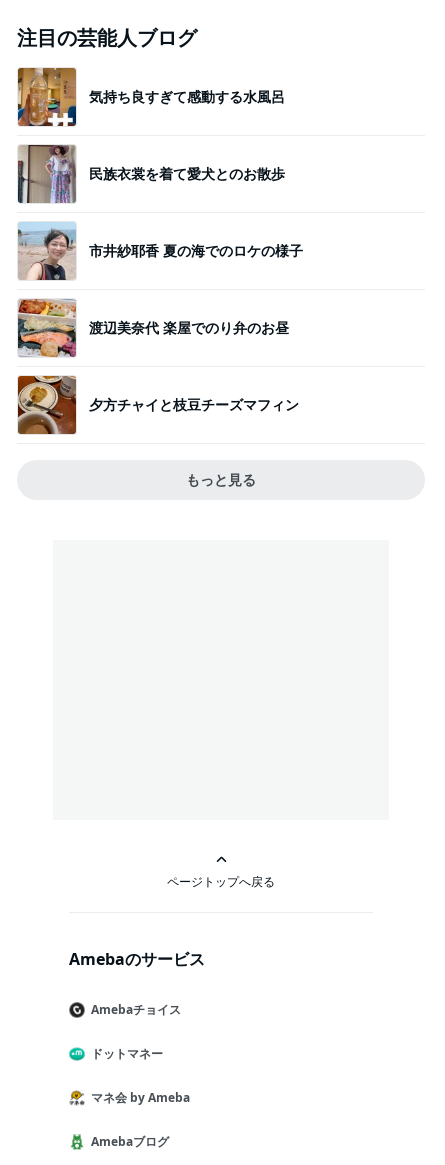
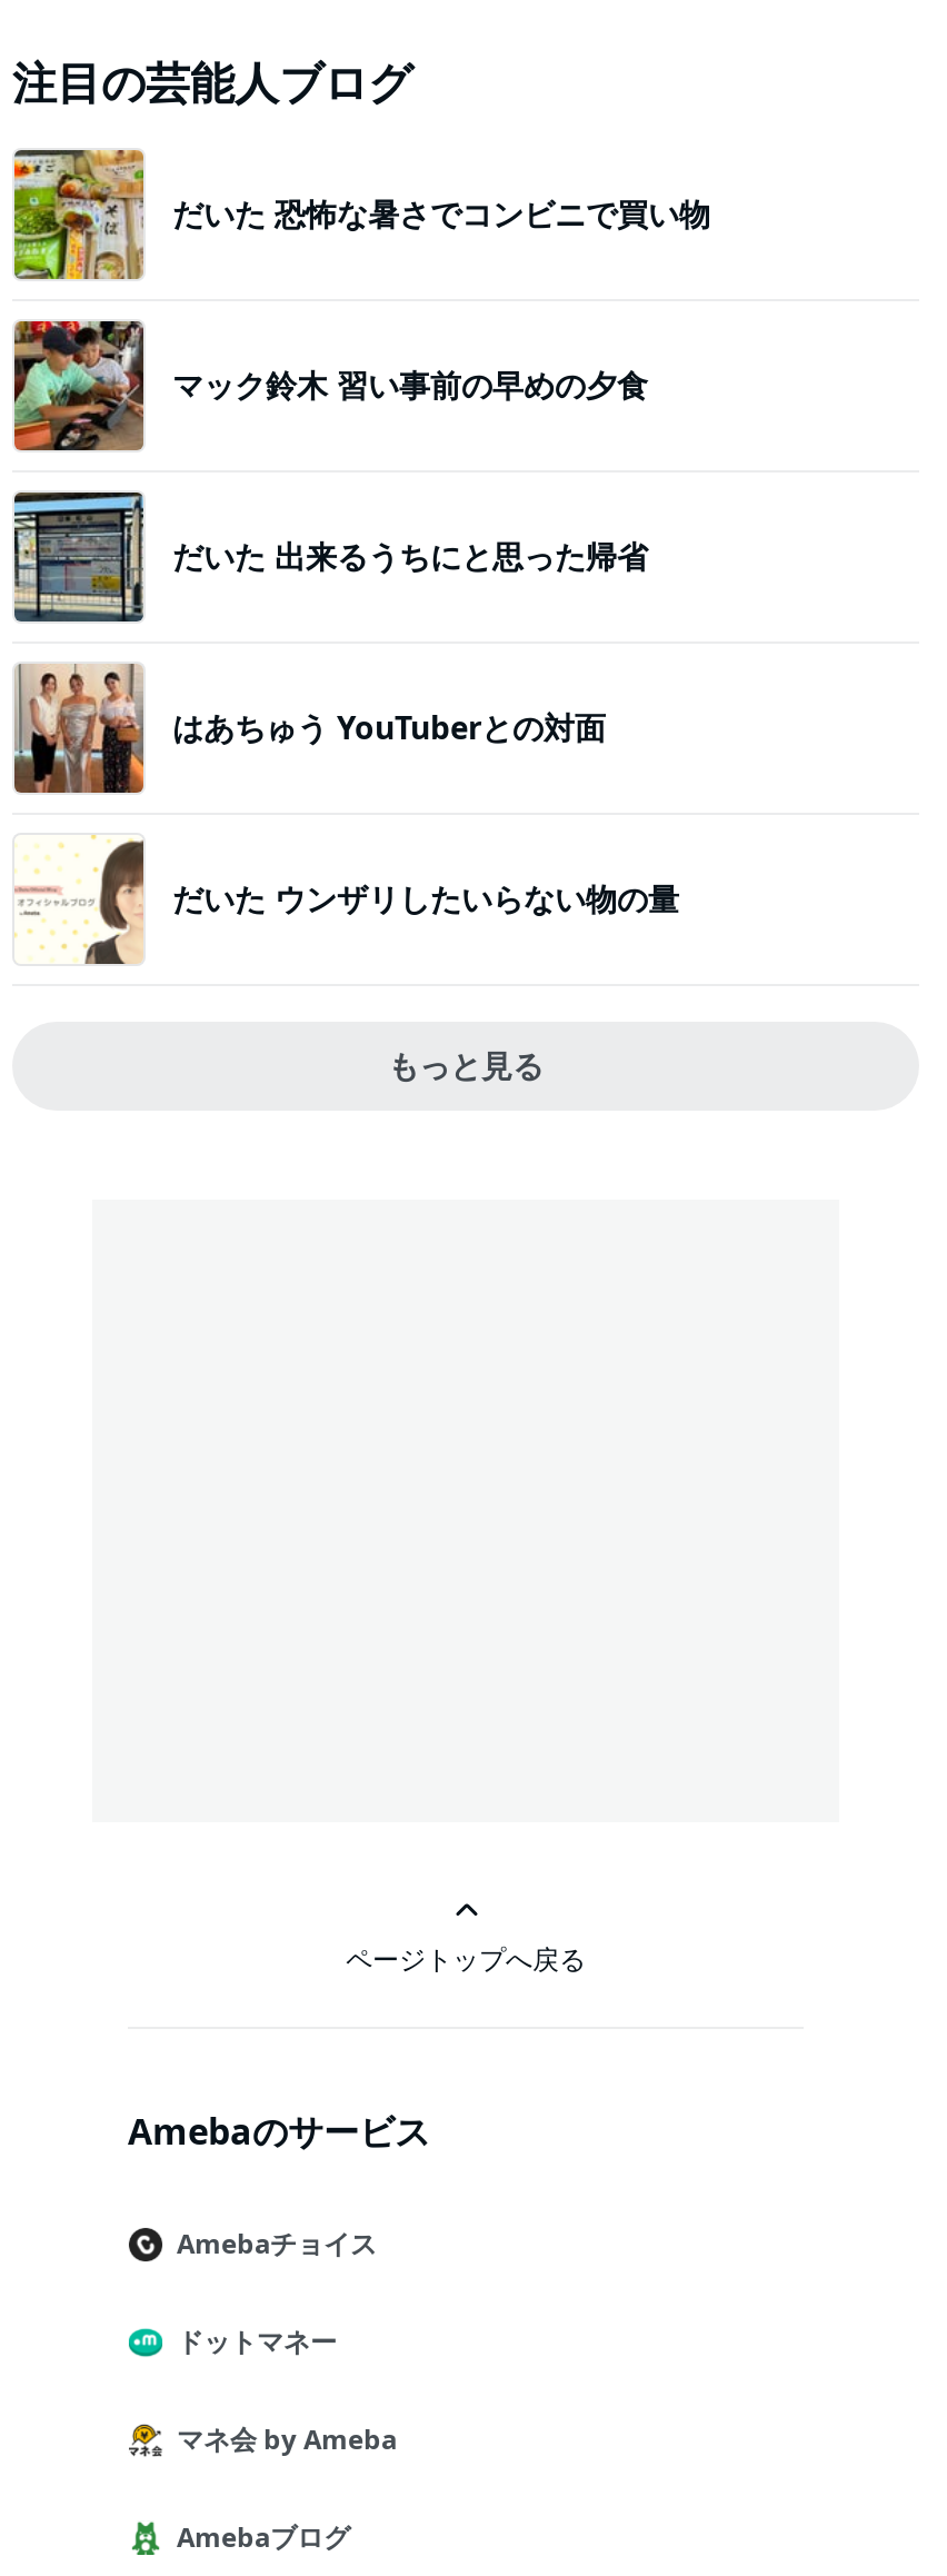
- [image]
- 気持ち良すぎて感動する水風呂
+ [image]
+ だいた 恐怖な暑さでコンビニで買い物

- [image]
- 民族衣裳を着て愛犬とのお散歩
+ [image]
+ マック鈴木 習い事前の早めの夕食

- [image]
- 市井紗耶香 夏の海でのロケの様子
+ [image]
+ だいた 出来るうちにと思った帰省

- [image]
- 渡辺美奈代 楽屋でのり弁のお昼
+ [image]
+ はあちゅう YouTuberとの対面

- [image]
- 夕方チャイと枝豆チーズマフィン
+ [image]
+ だいた ウンザリしたいらない物の量
